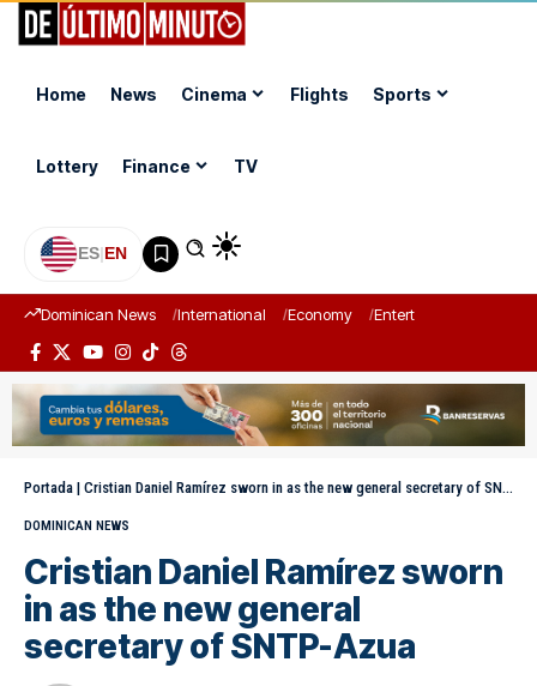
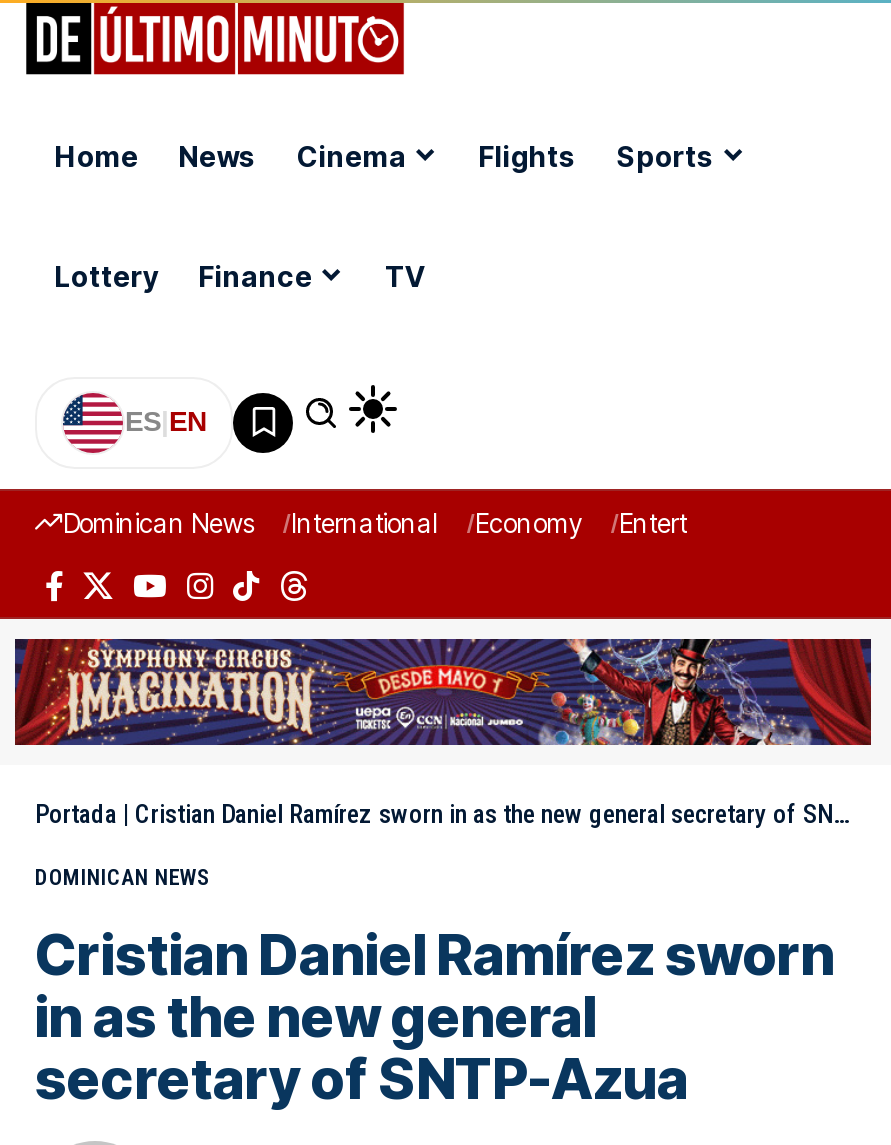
- [image]
+ [image]
